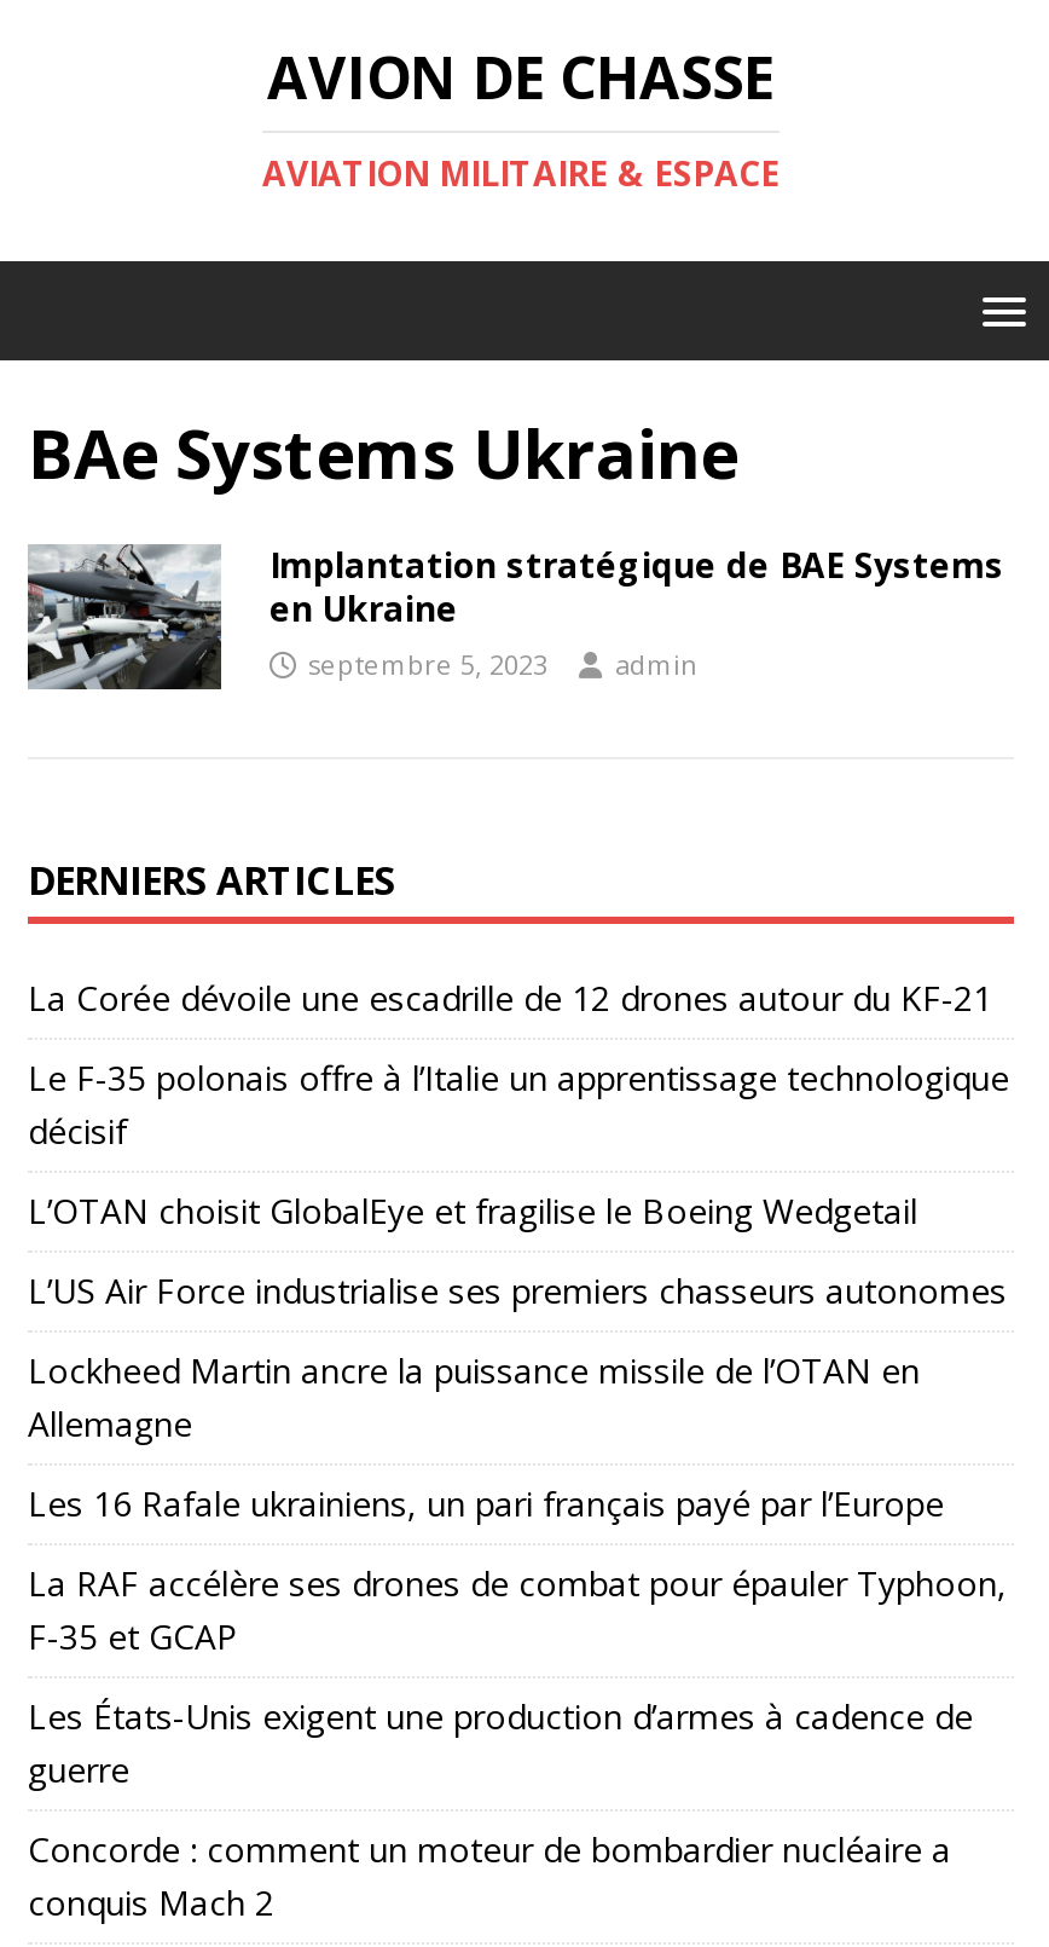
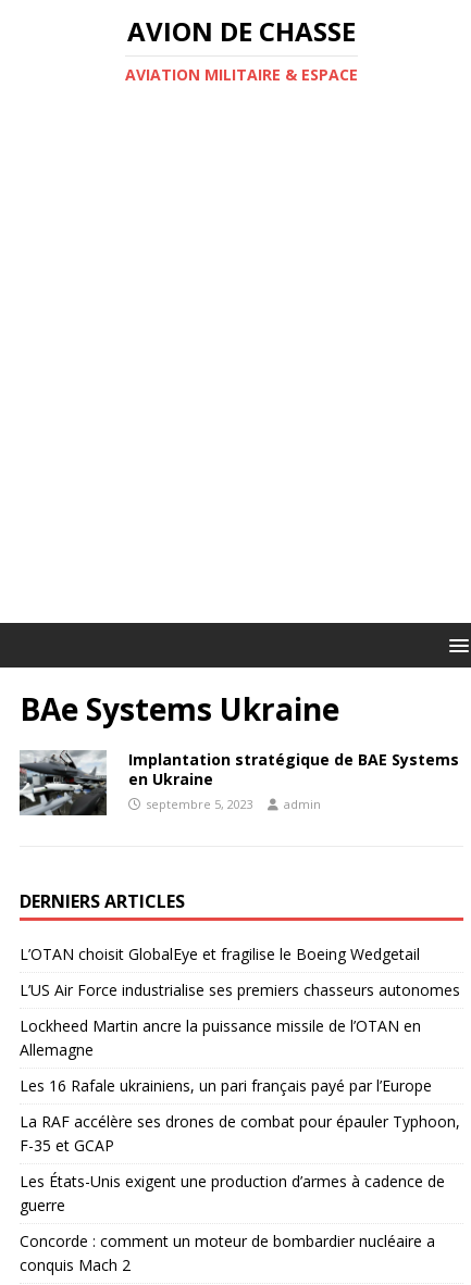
moved down: [image] | BAe Systems Ukraine | Implantation stratégique de BAE Systems | en Ukraine | septembre 5, 2023 | admin | DERNIERS ARTICLES

- La Corée dévoile une escadrille de 12 drones autour du KF-21
- Le F-35 polonais offre à l’Italie un apprentissage technologique
- décisif
